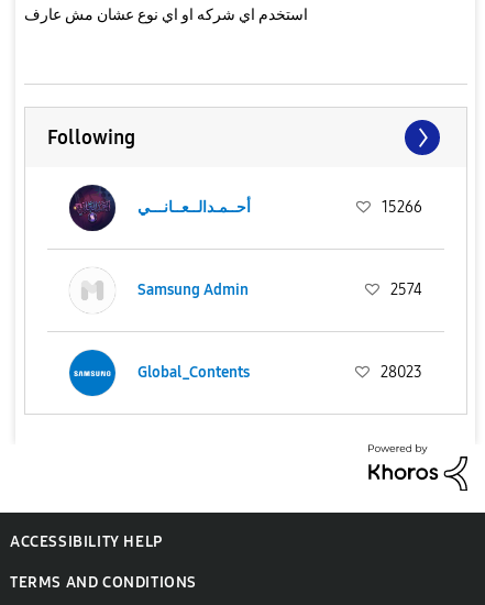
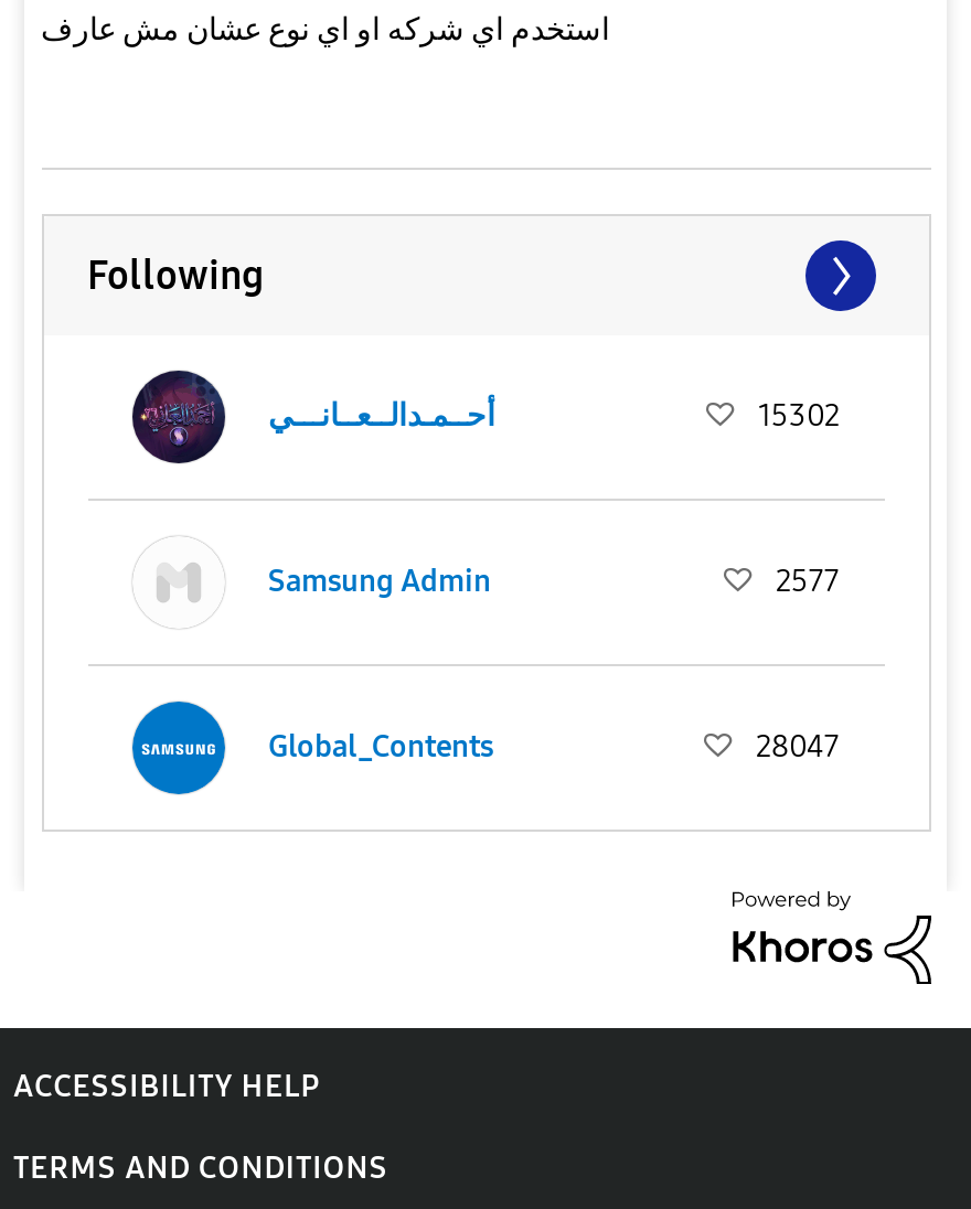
- 15266
+ 15302

- 2574
+ 2577

- 28023
+ 28047
